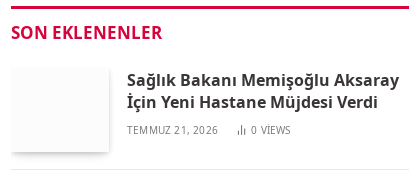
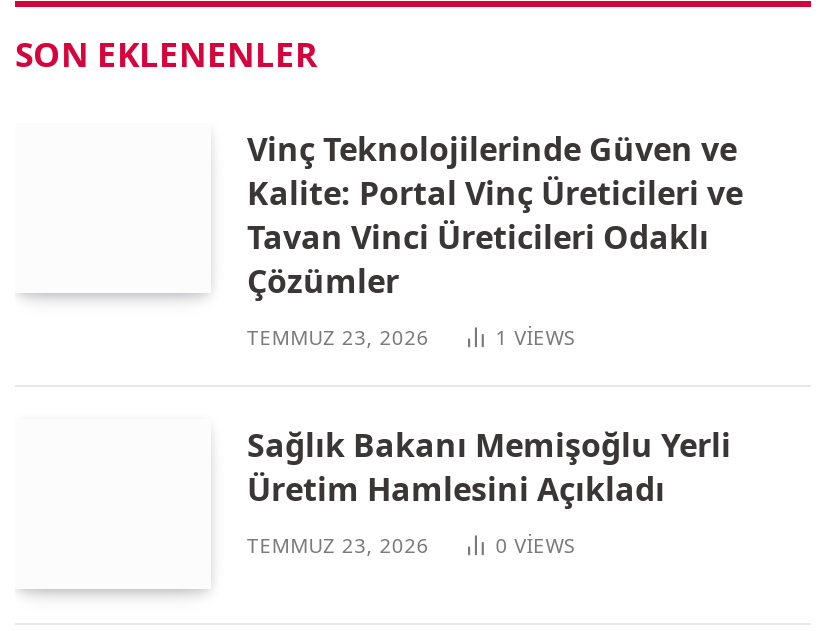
- Sağlık Bakanı Memişoğlu Aksaray
- İçin Yeni Hastane Müjdesi Verdi
- TEMMUZ 21, 2026
+ Vinç Teknolojilerinde Güven ve
+ Kalite: Portal Vinç Üreticileri ve
+ Tavan Vinci Üreticileri Odaklı
+ Çözümler
+ TEMMUZ 23, 2026
+ 1 VIEWS
+ Sağlık Bakanı Memişoğlu Yerli
+ Üretim Hamlesini Açıkladı
+ TEMMUZ 23, 2026
